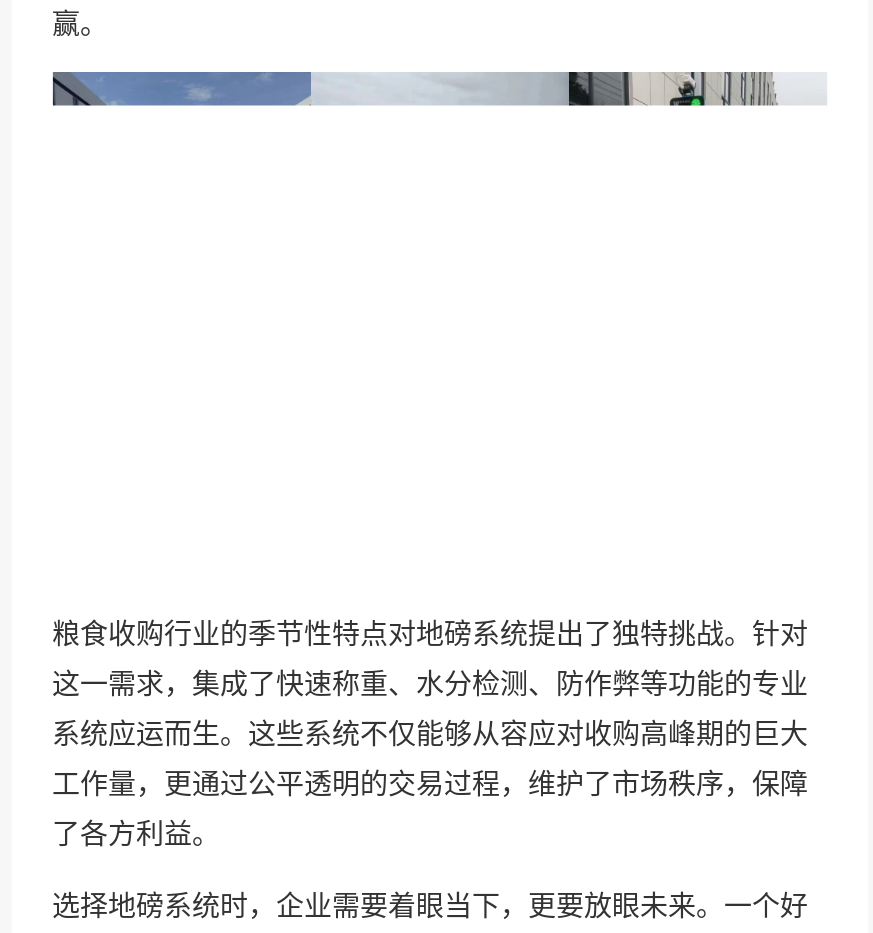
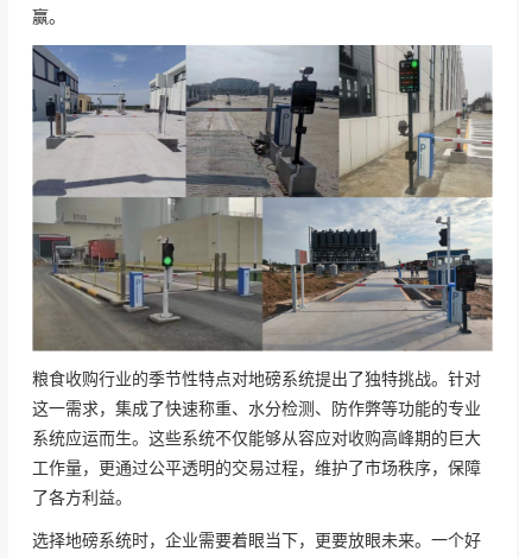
+ [image]
